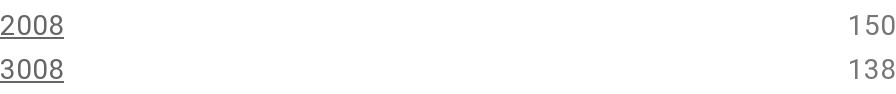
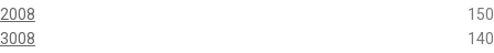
- 138
+ 140
